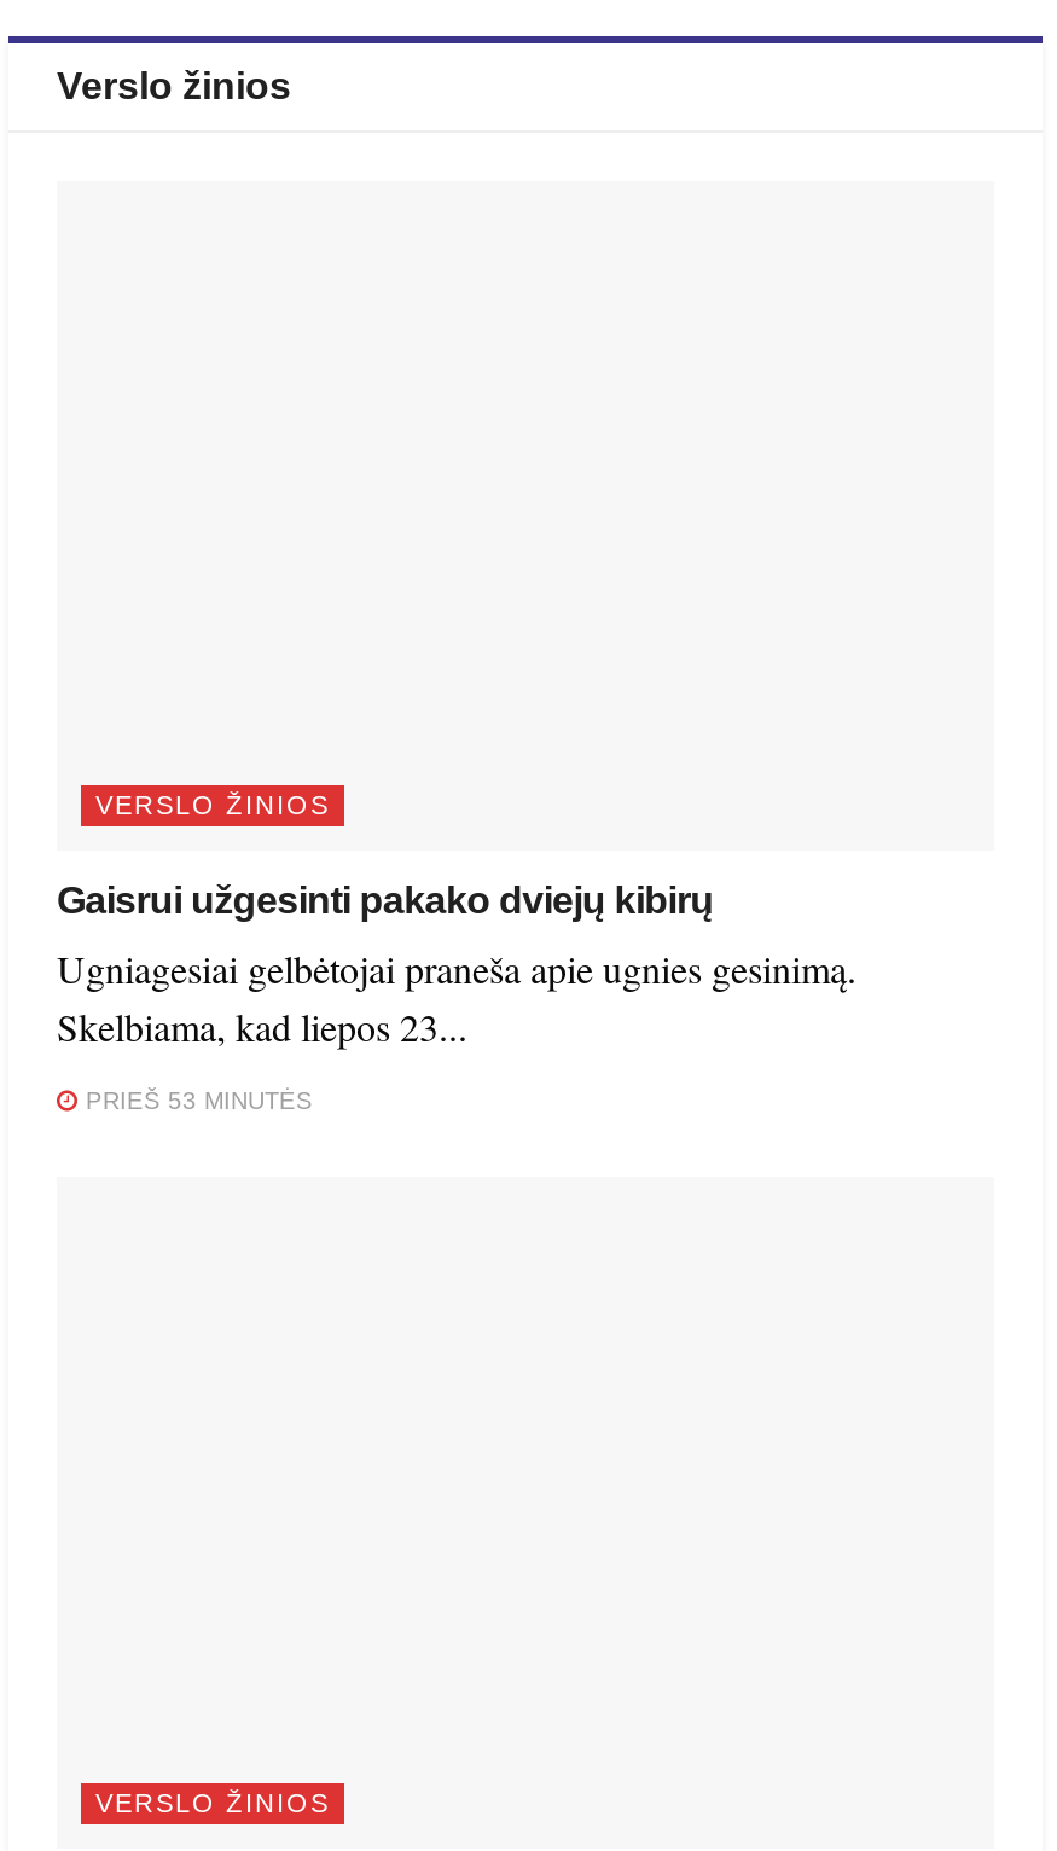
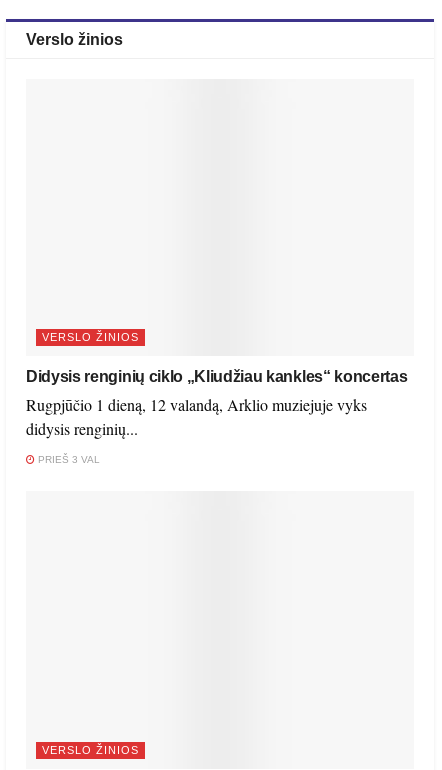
- Gaisrui užgesinti pakako dviejų kibirų
- Ugniagesiai gelbėtojai praneša apie ugnies gesinimą.
- Skelbiama, kad liepos 23...
+ Didysis renginių ciklo „Kliudžiau kankles“ koncertas
+ Rugpjūčio 1 dieną, 12 valandą, Arklio muziejuje vyks
+ didysis renginių...

- PRIEŠ 53 MINUTĖS
+ PRIEŠ 3 VAL
